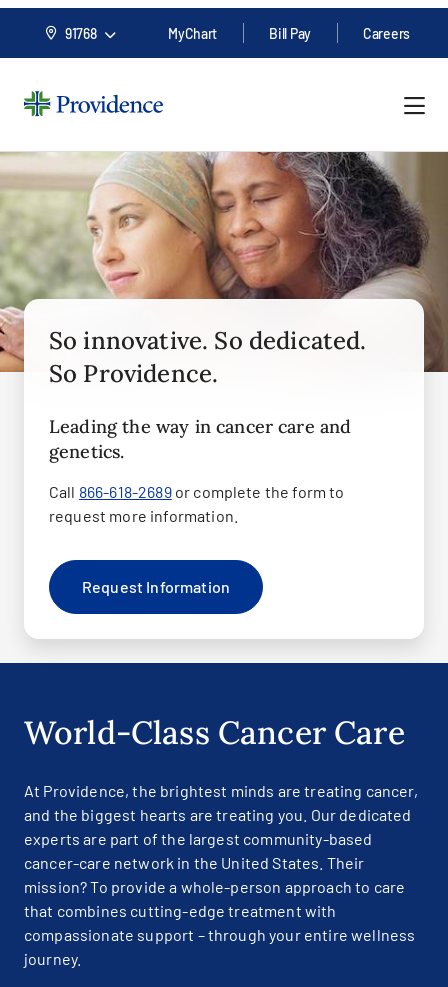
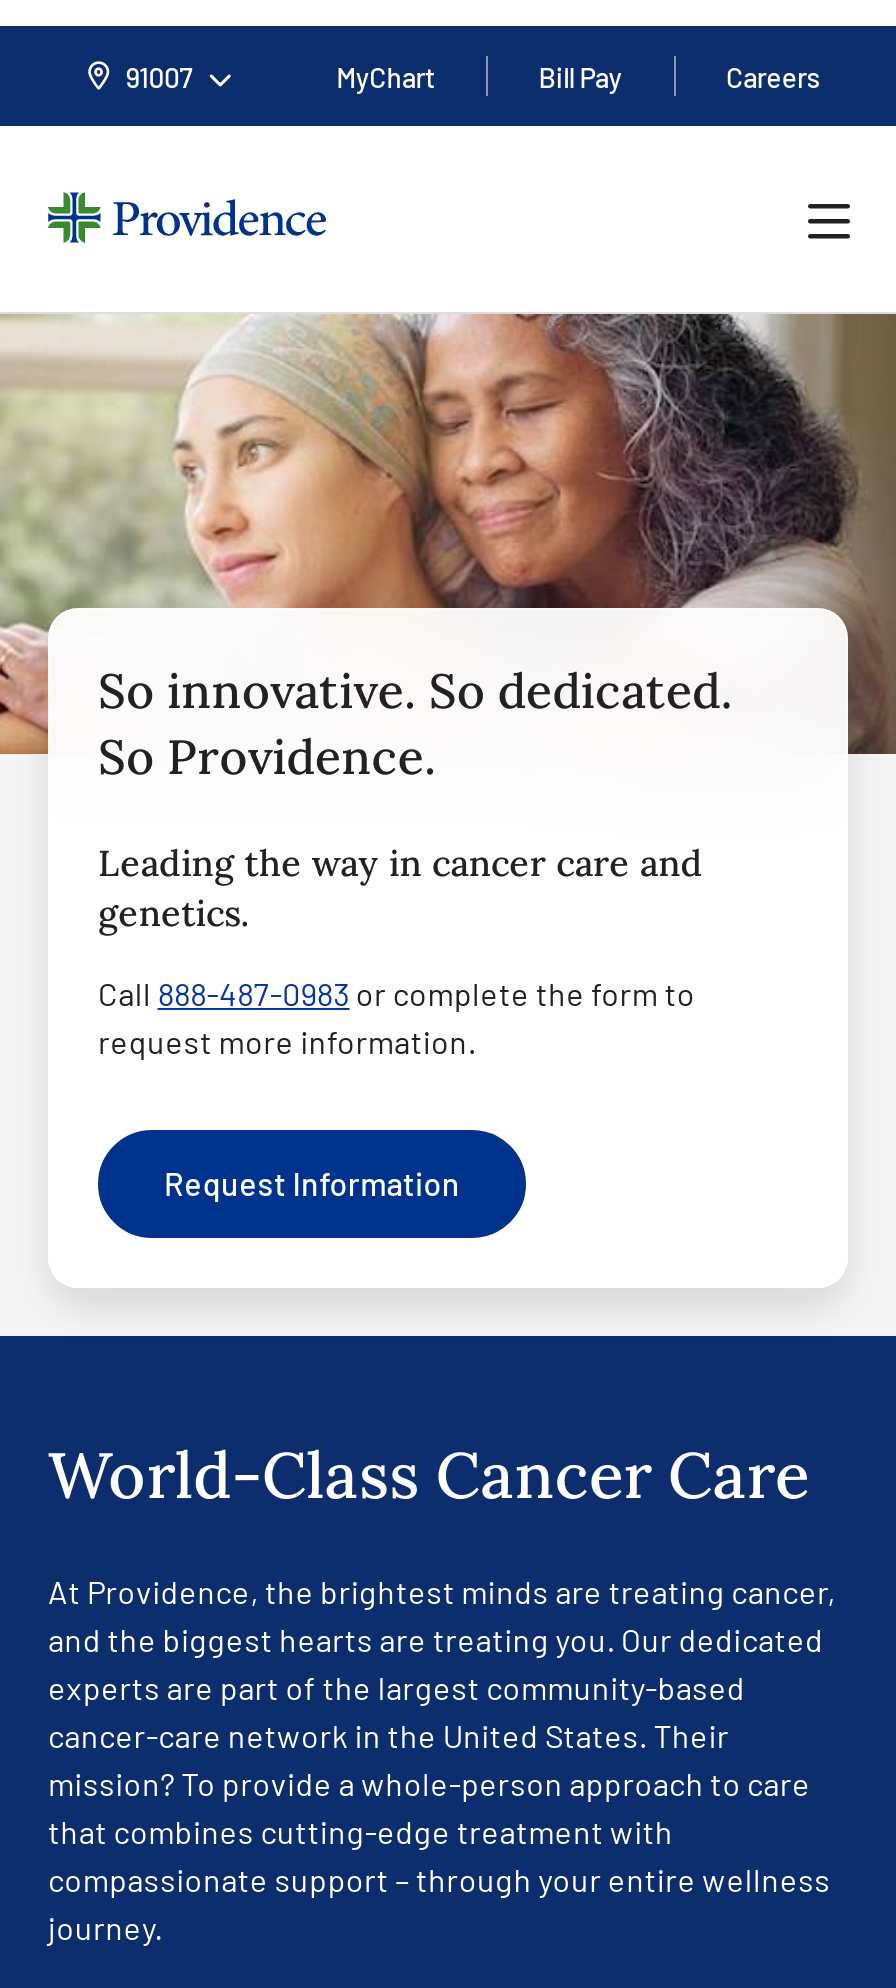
- 91768
+ 91007

- Call 866-618-2689 or complete the form to
+ Call 888-487-0983 or complete the form to
